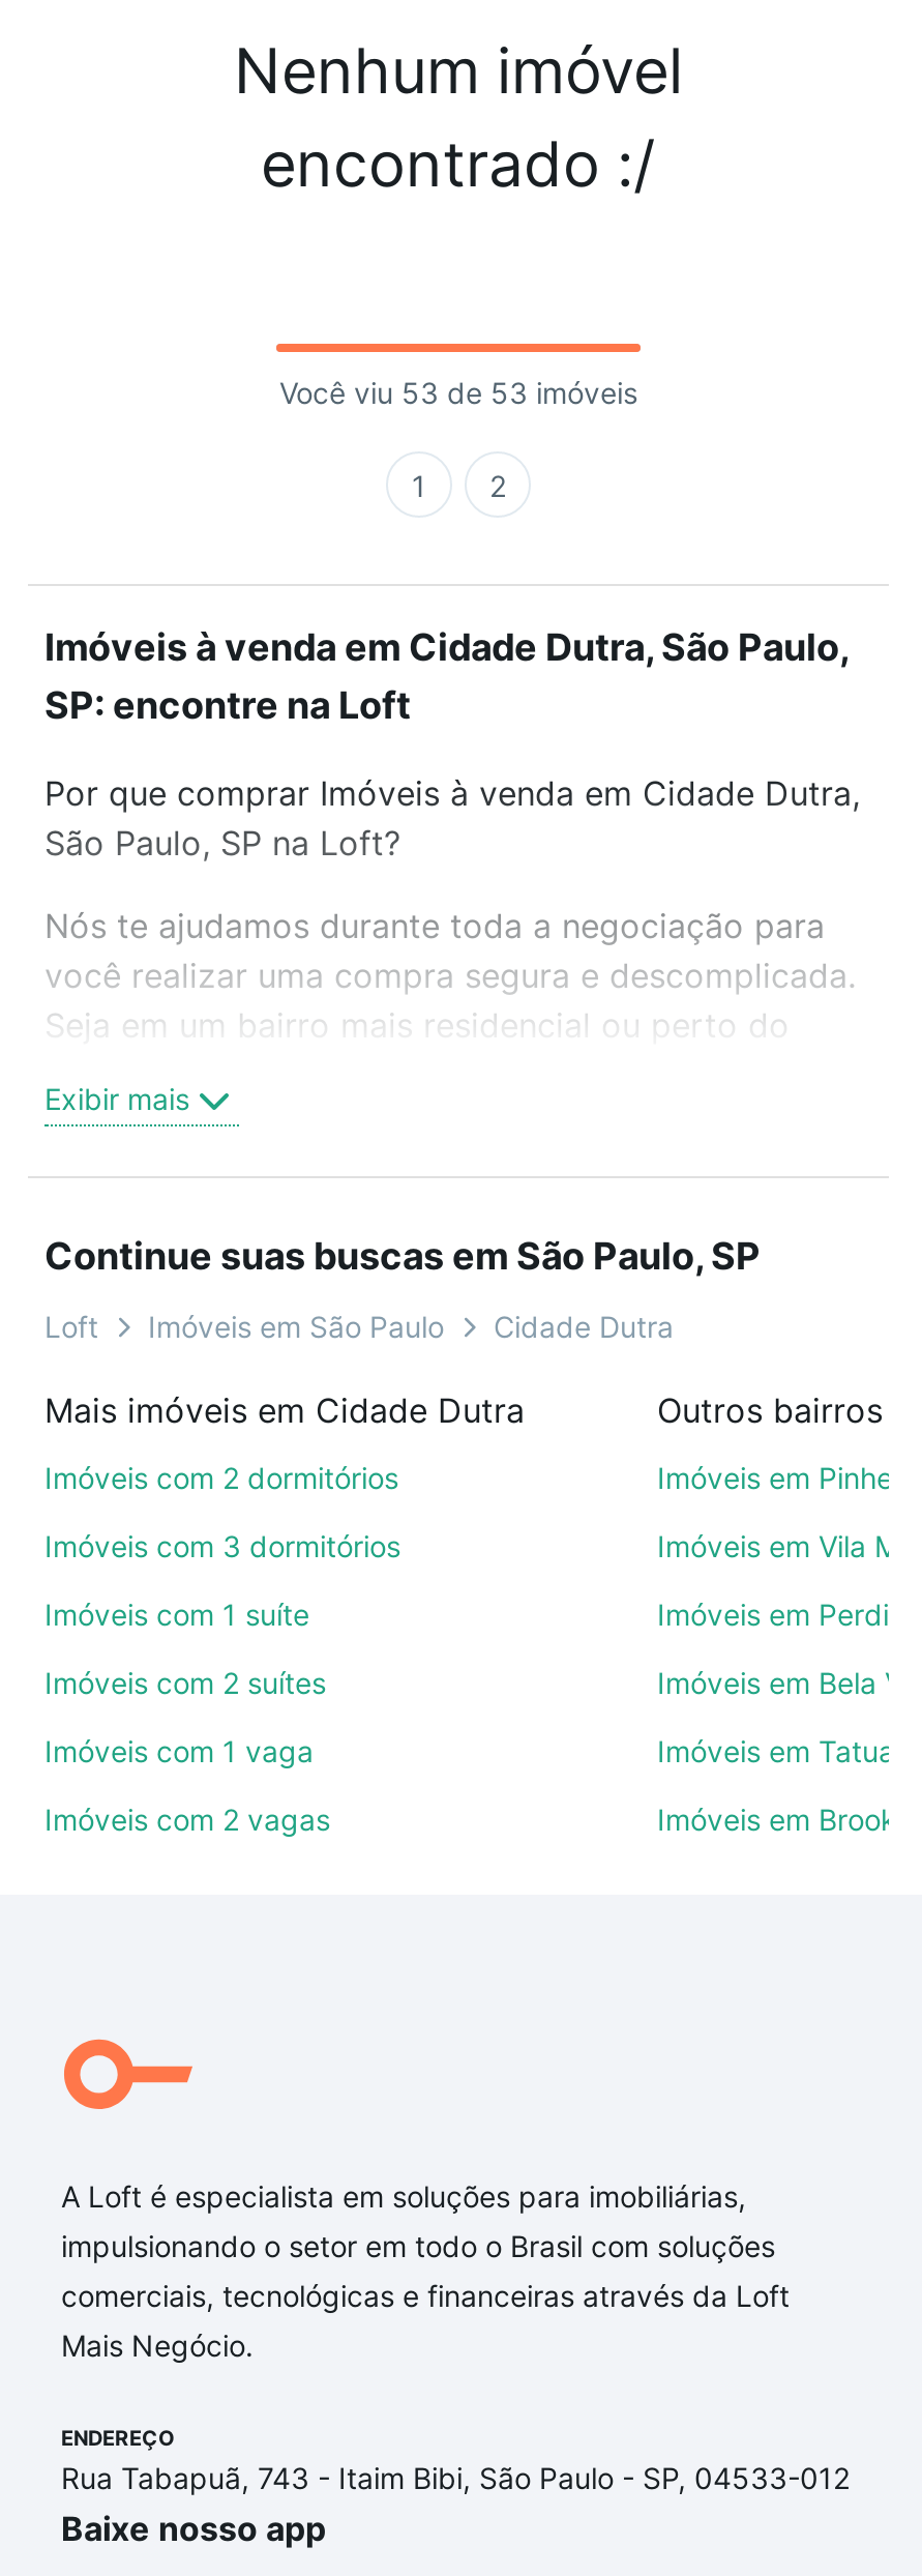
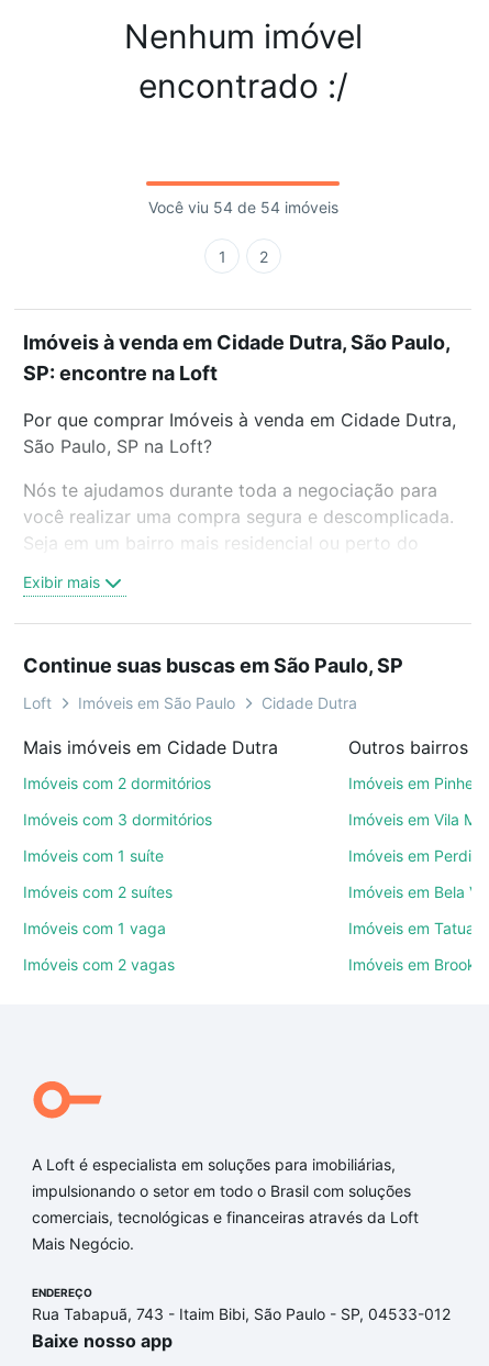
- Você viu 53 de 53 imóveis
+ Você viu 54 de 54 imóveis
